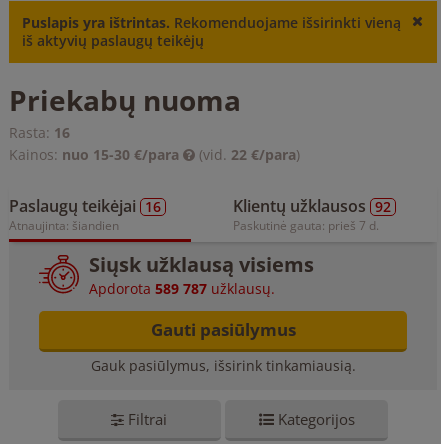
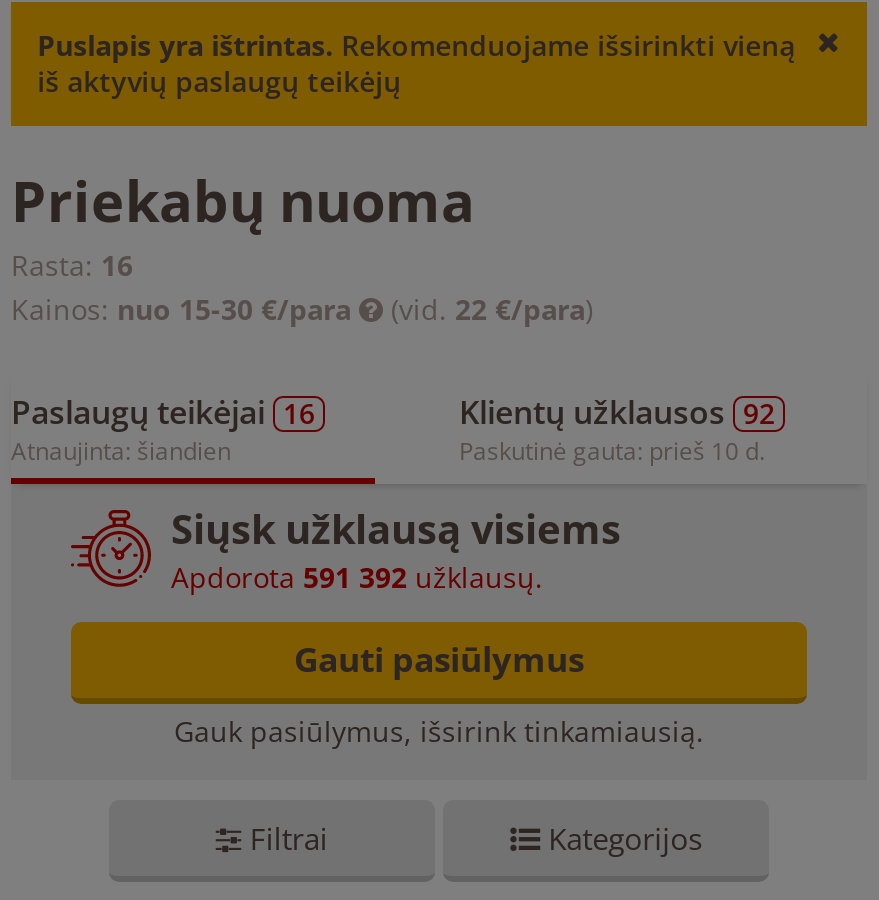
- Paskutinė gauta: prieš 7 d.
+ Paskutinė gauta: prieš 10 d.

- Apdorota 589 787 užklausų.
+ Apdorota 591 392 užklausų.
